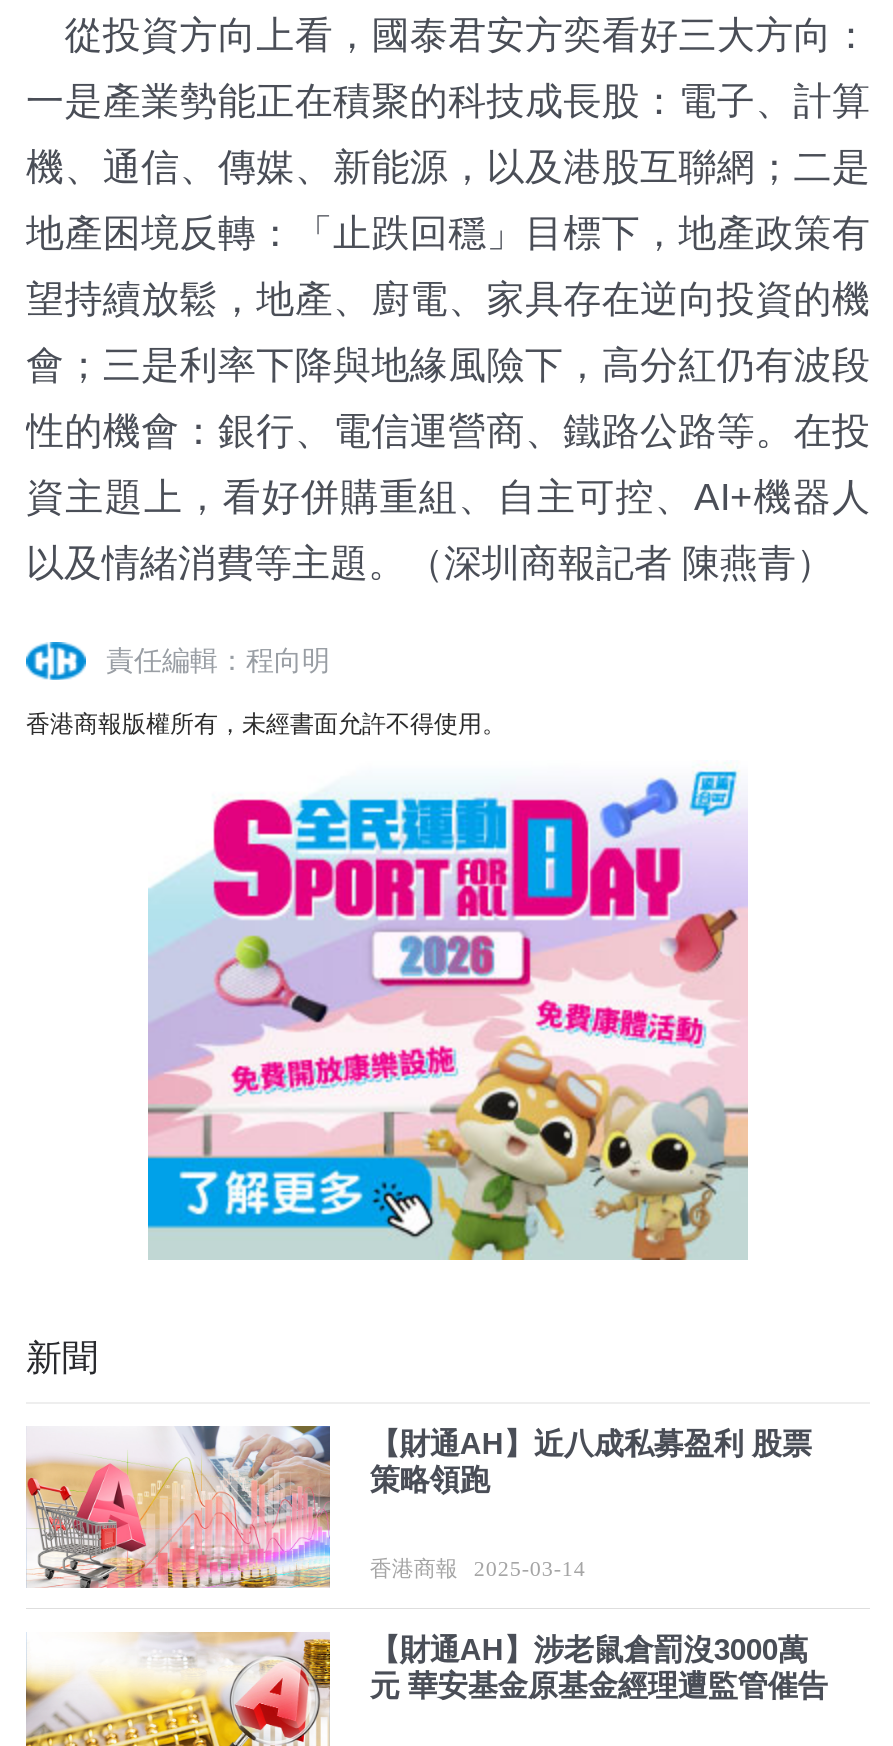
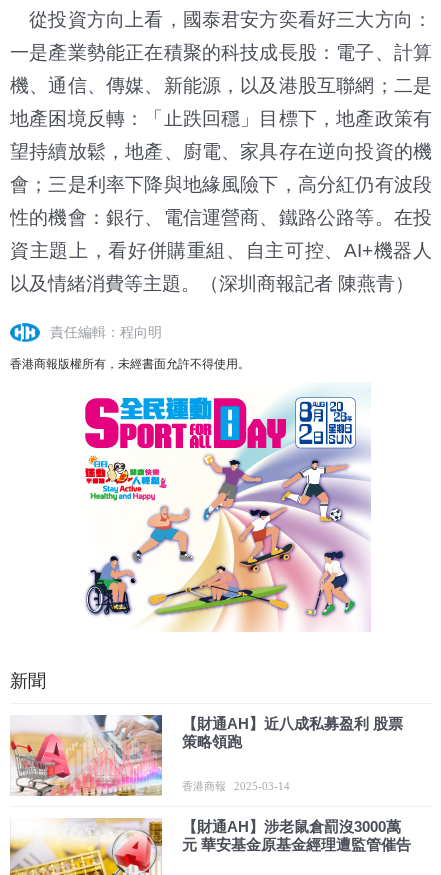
- [image]
+ [image]
